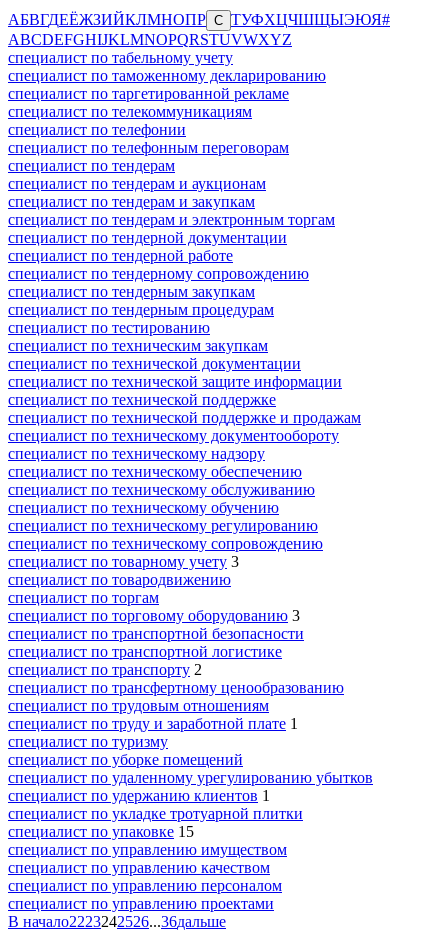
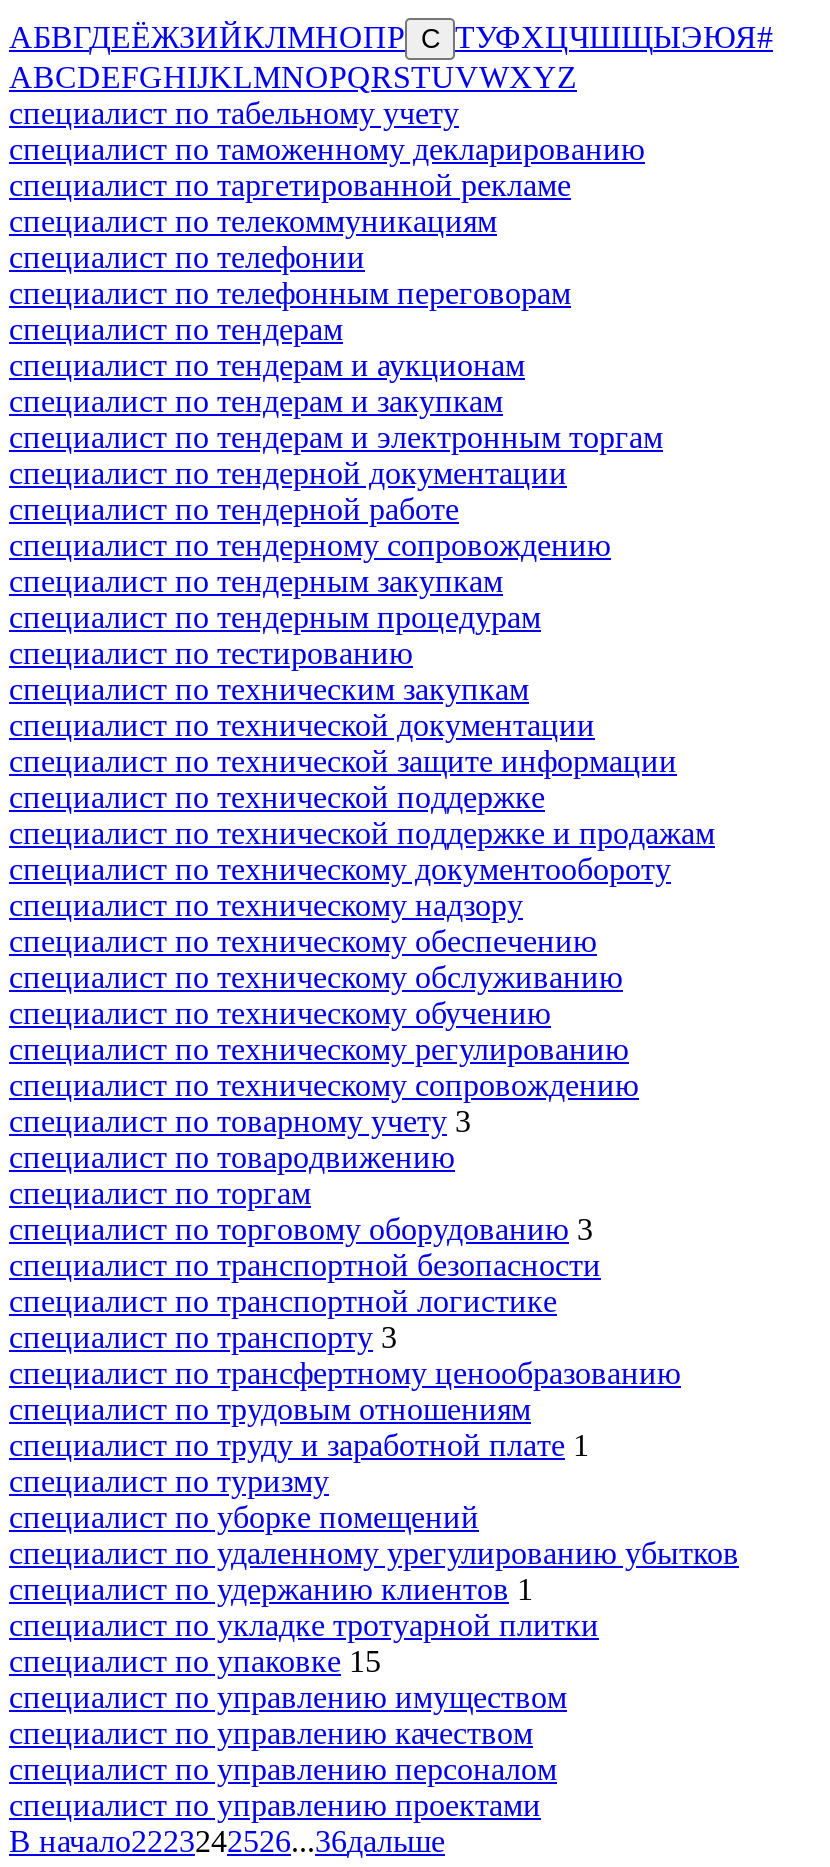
- специалист по транспорту 2
+ специалист по транспорту 3
